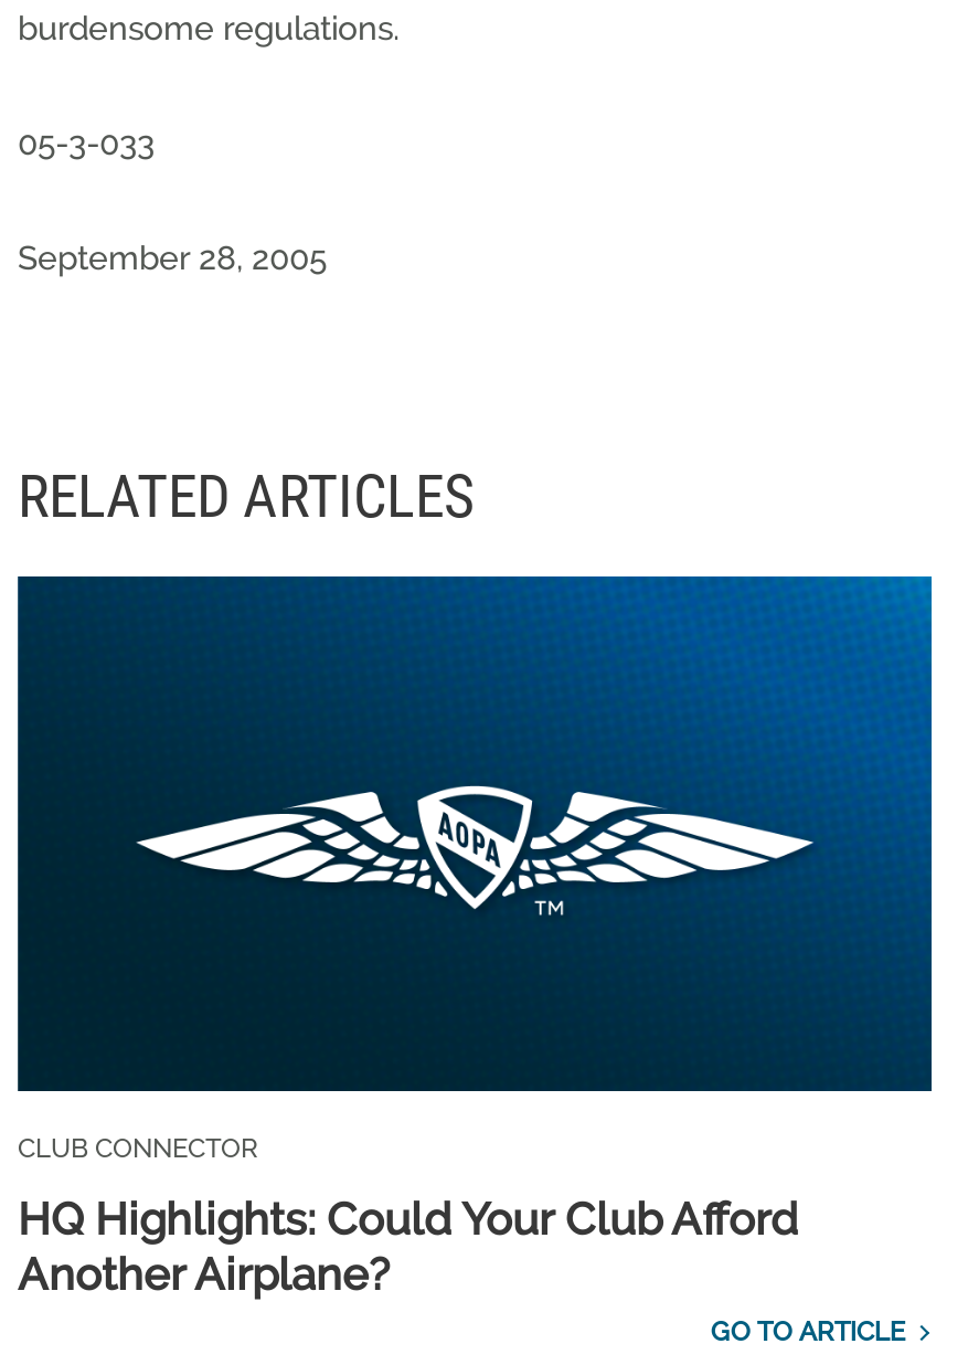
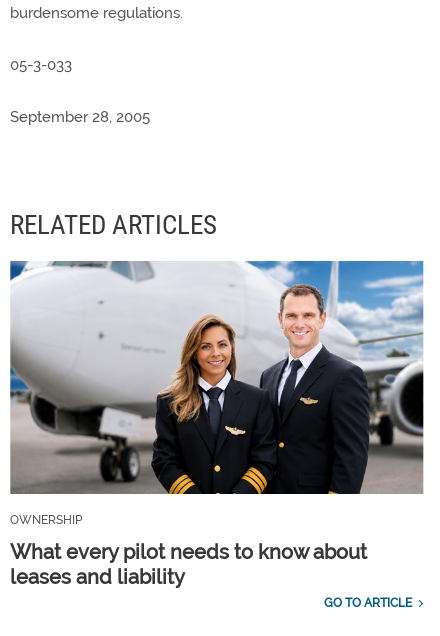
- [image]
- CLUB CONNECTOR
+ [image]
+ OWNERSHIP

- HQ Highlights: Could Your Club Afford
- Another Airplane?
+ What every pilot needs to know about
+ leases and liability
